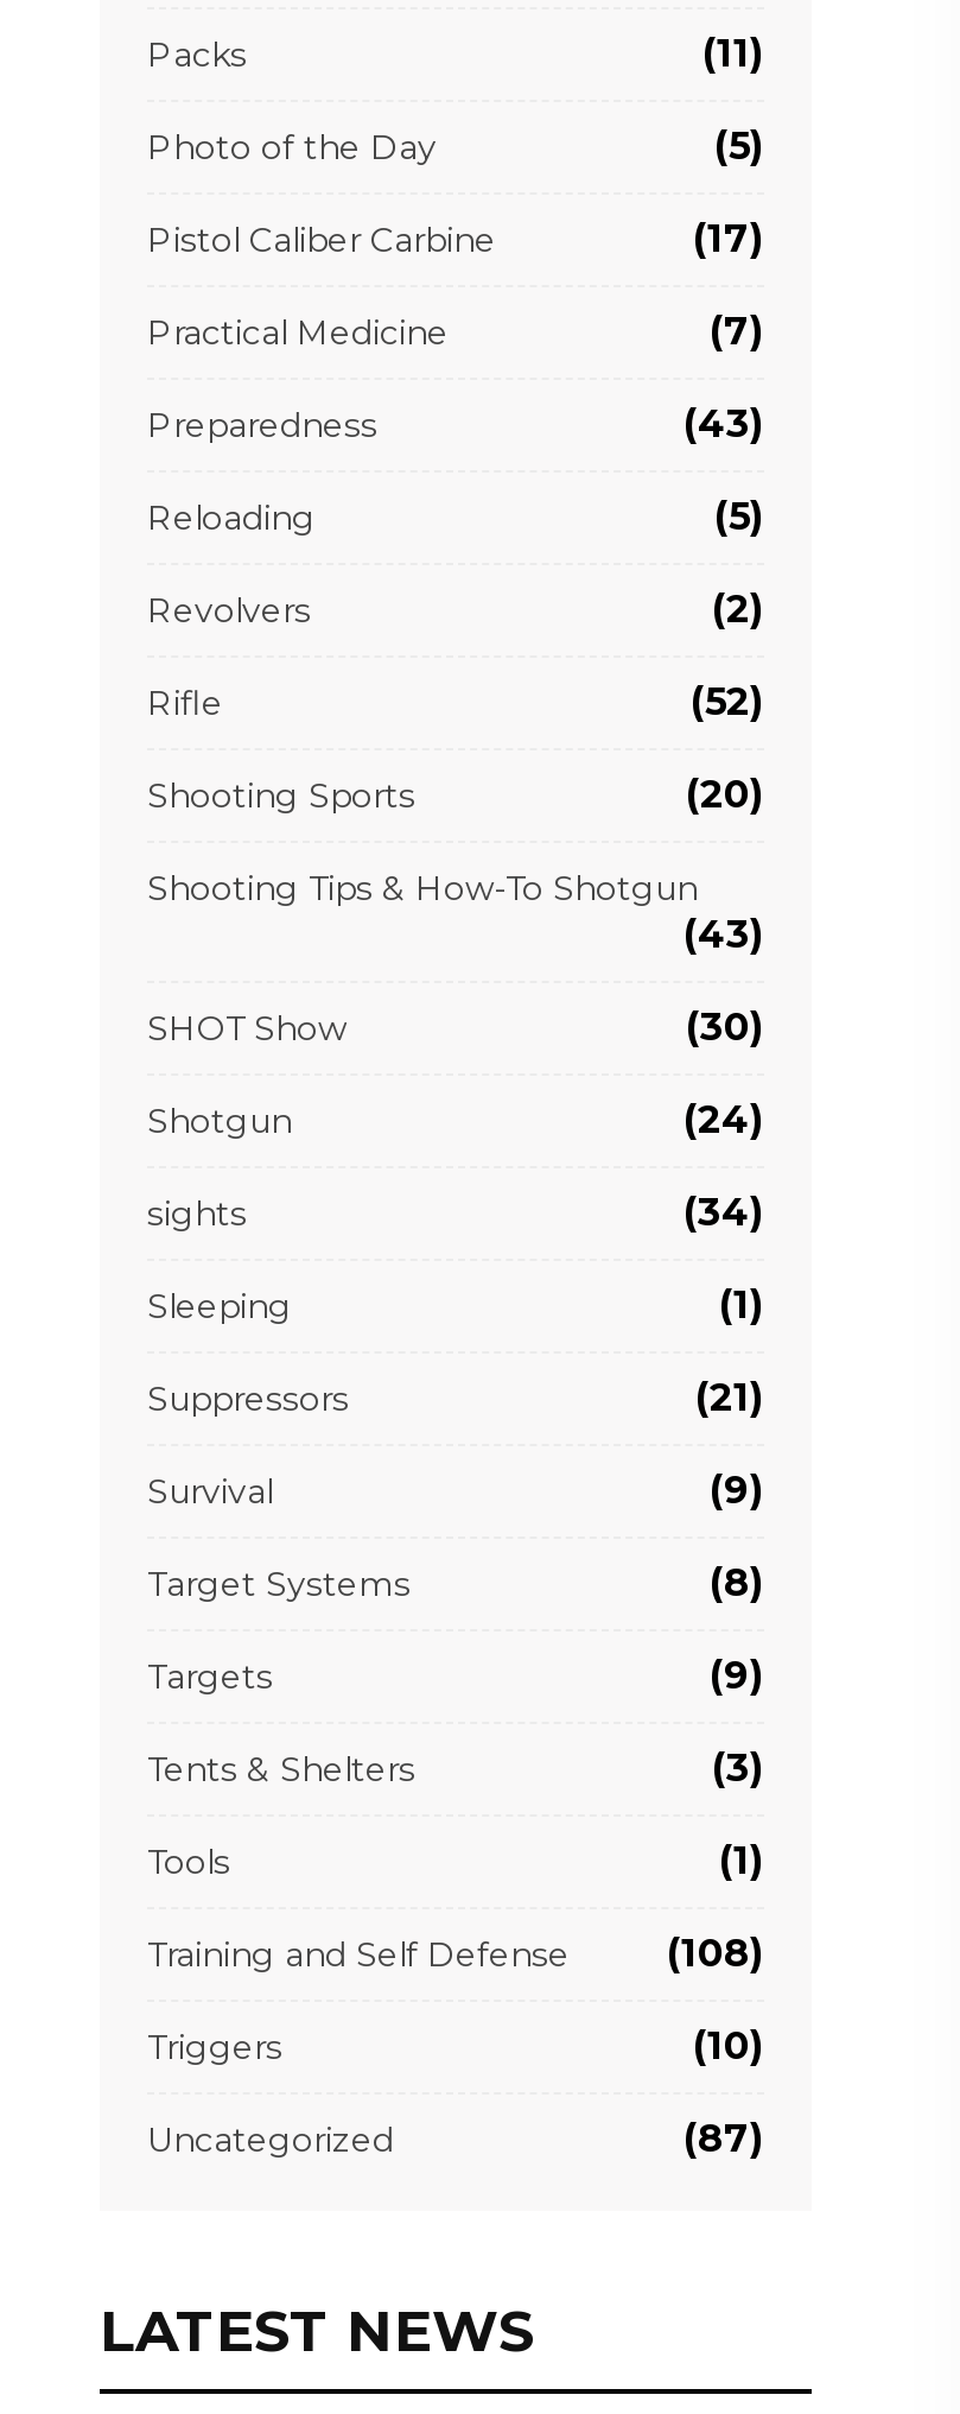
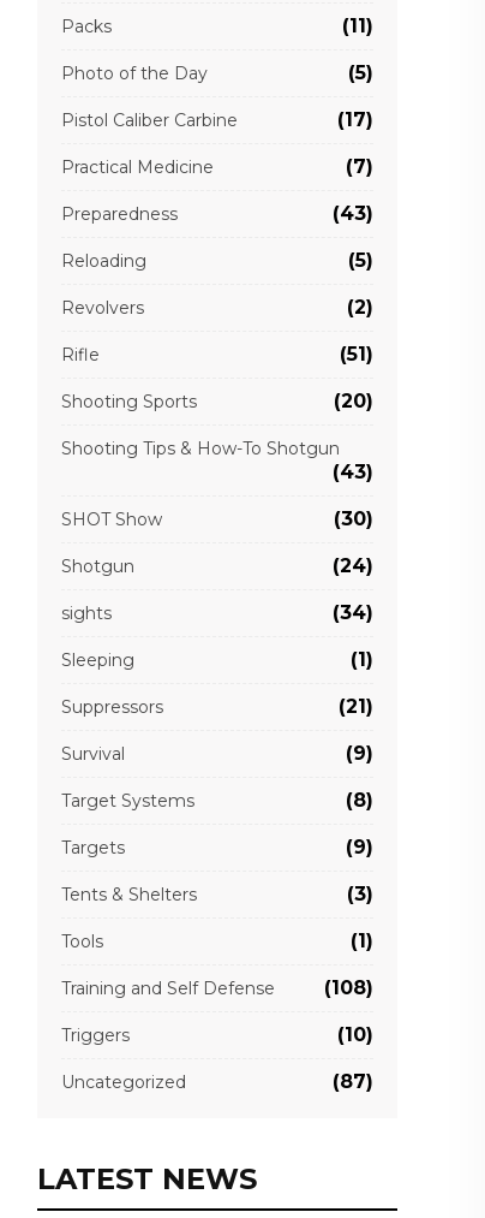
- (52)
+ (51)
